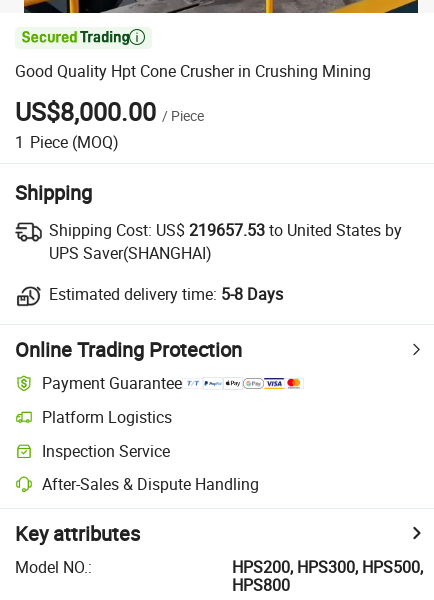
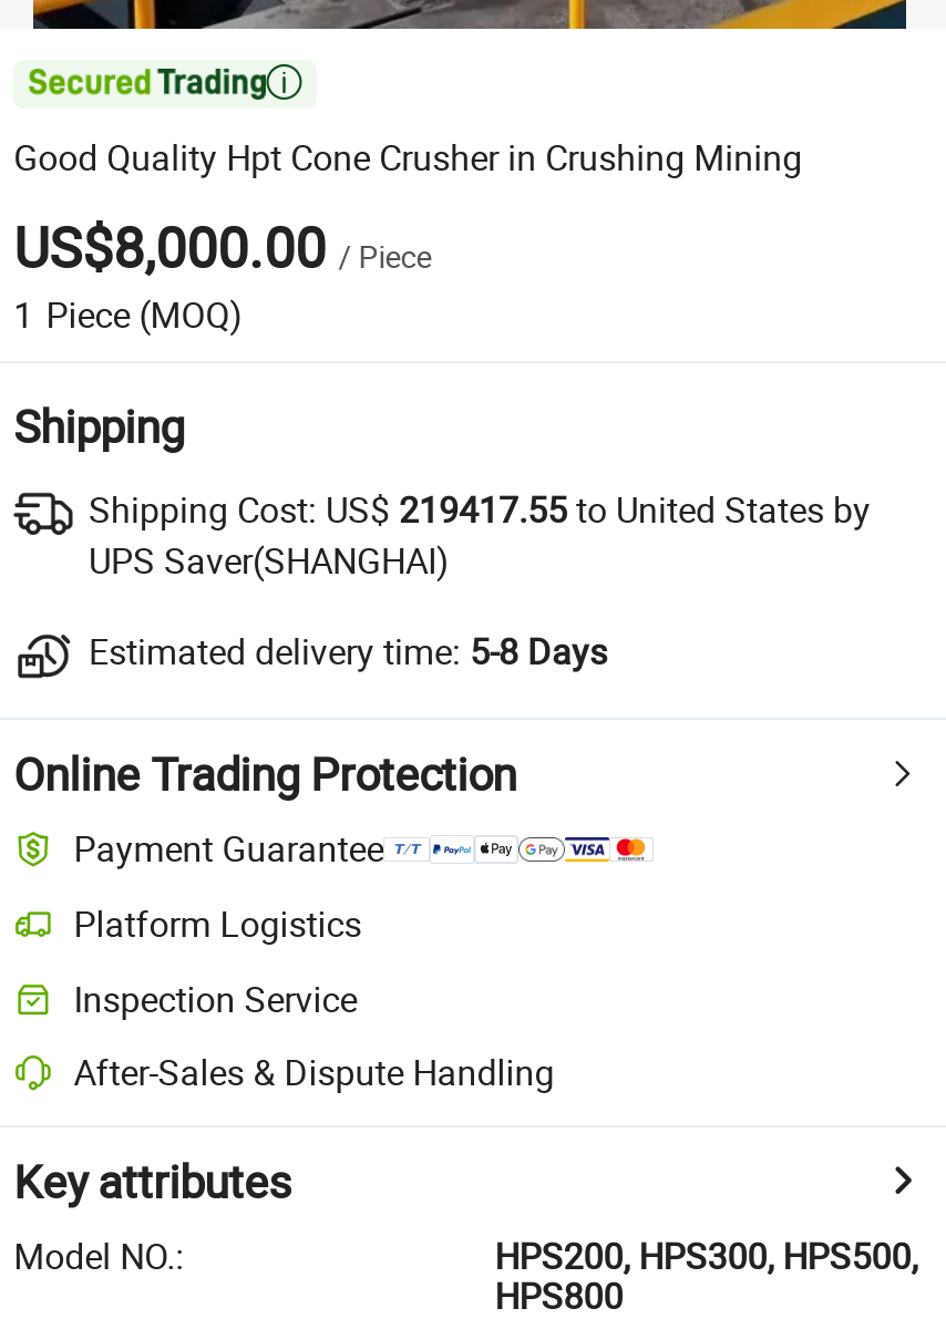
- Shipping Cost: US$219657.53 to United States by
+ Shipping Cost: US$219417.55 to United States by
